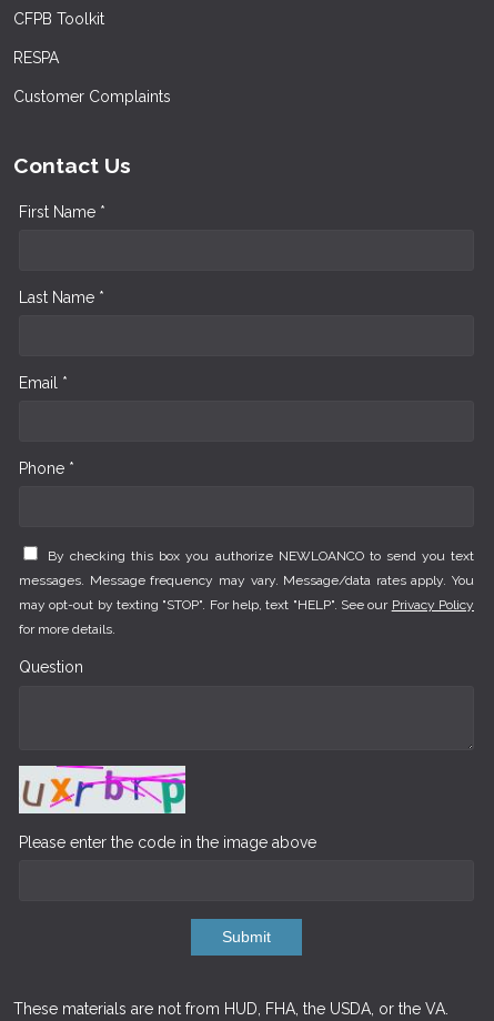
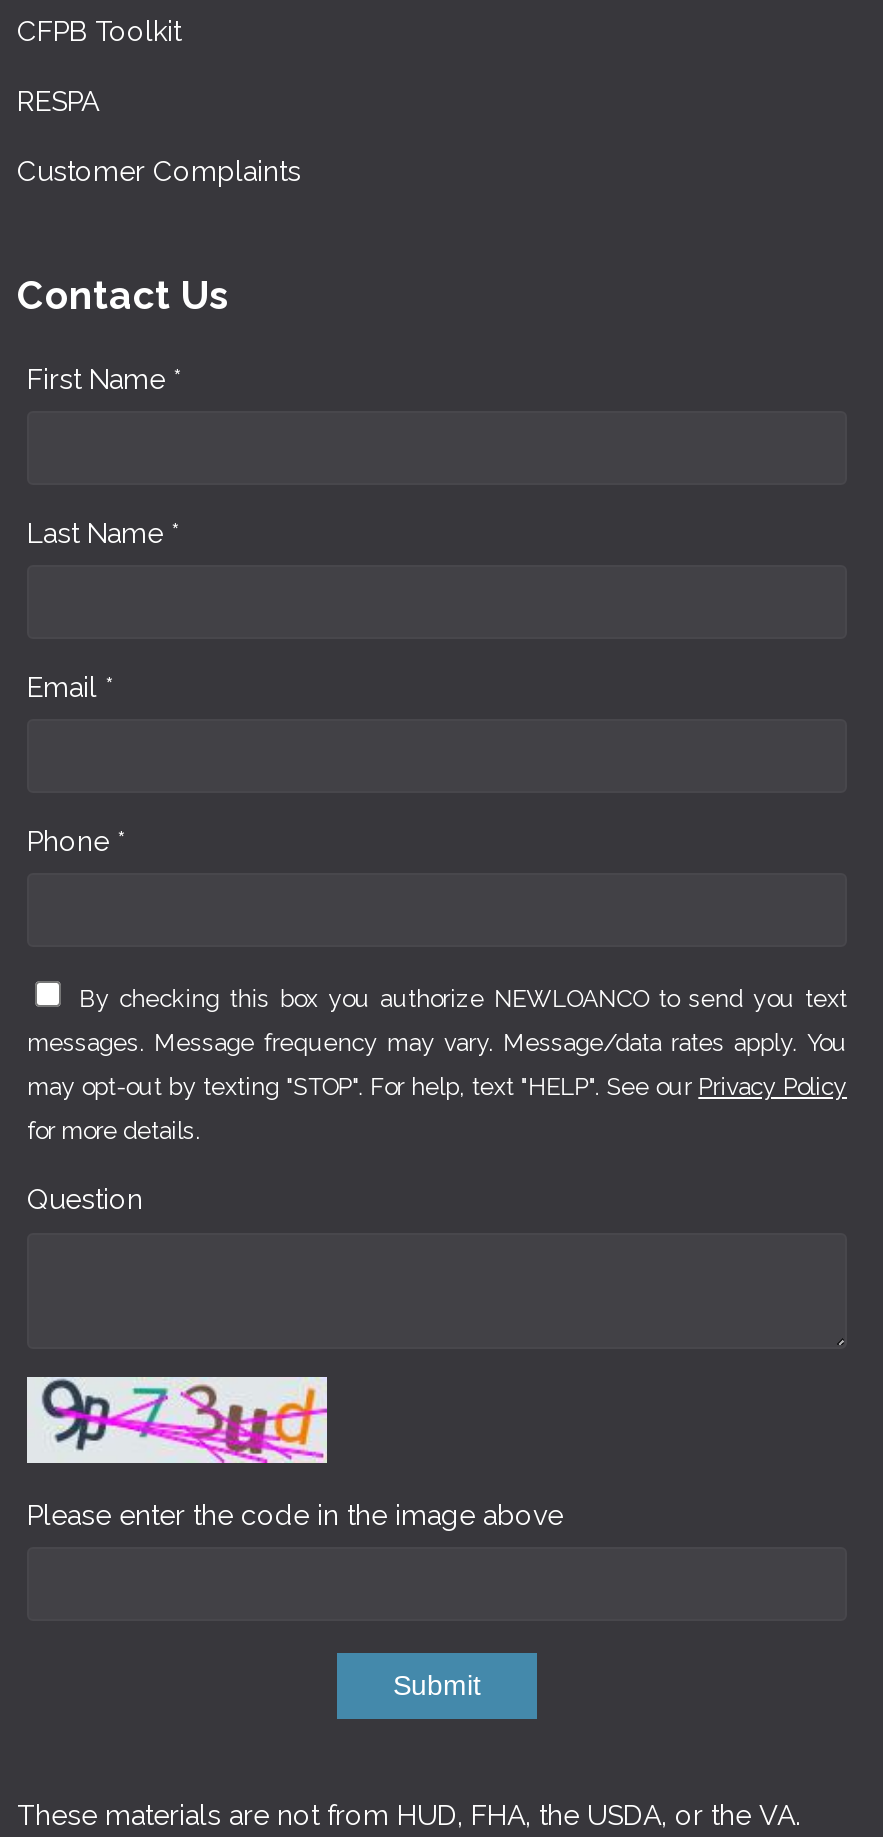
- [image]
+ [image]
